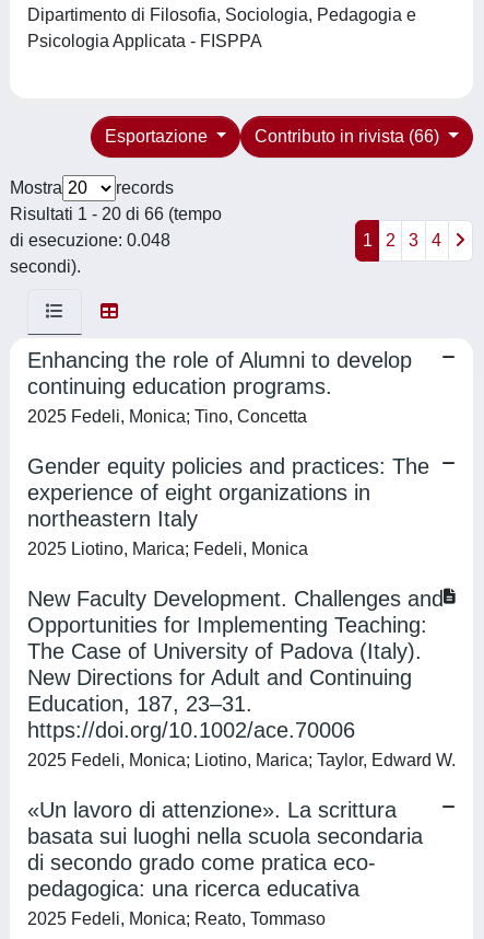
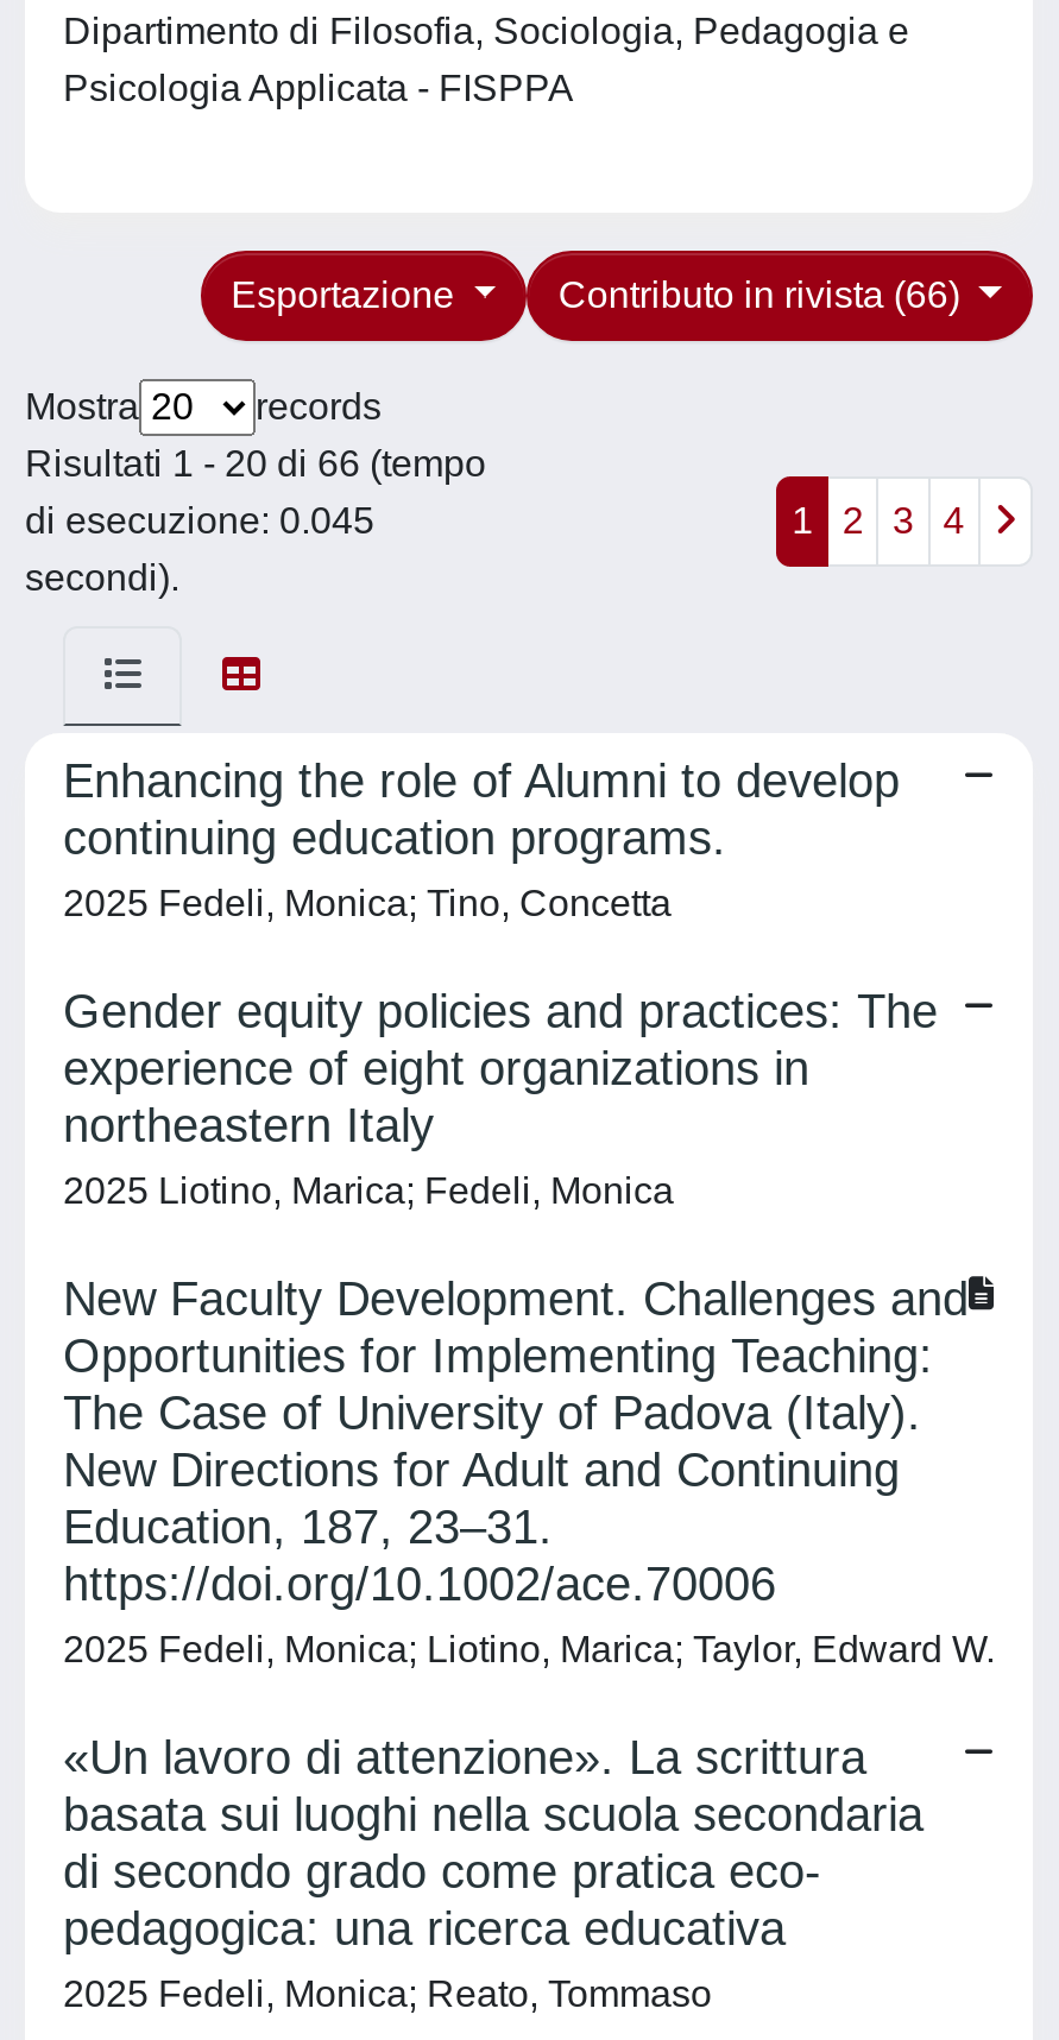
- di esecuzione: 0.048
+ di esecuzione: 0.045
